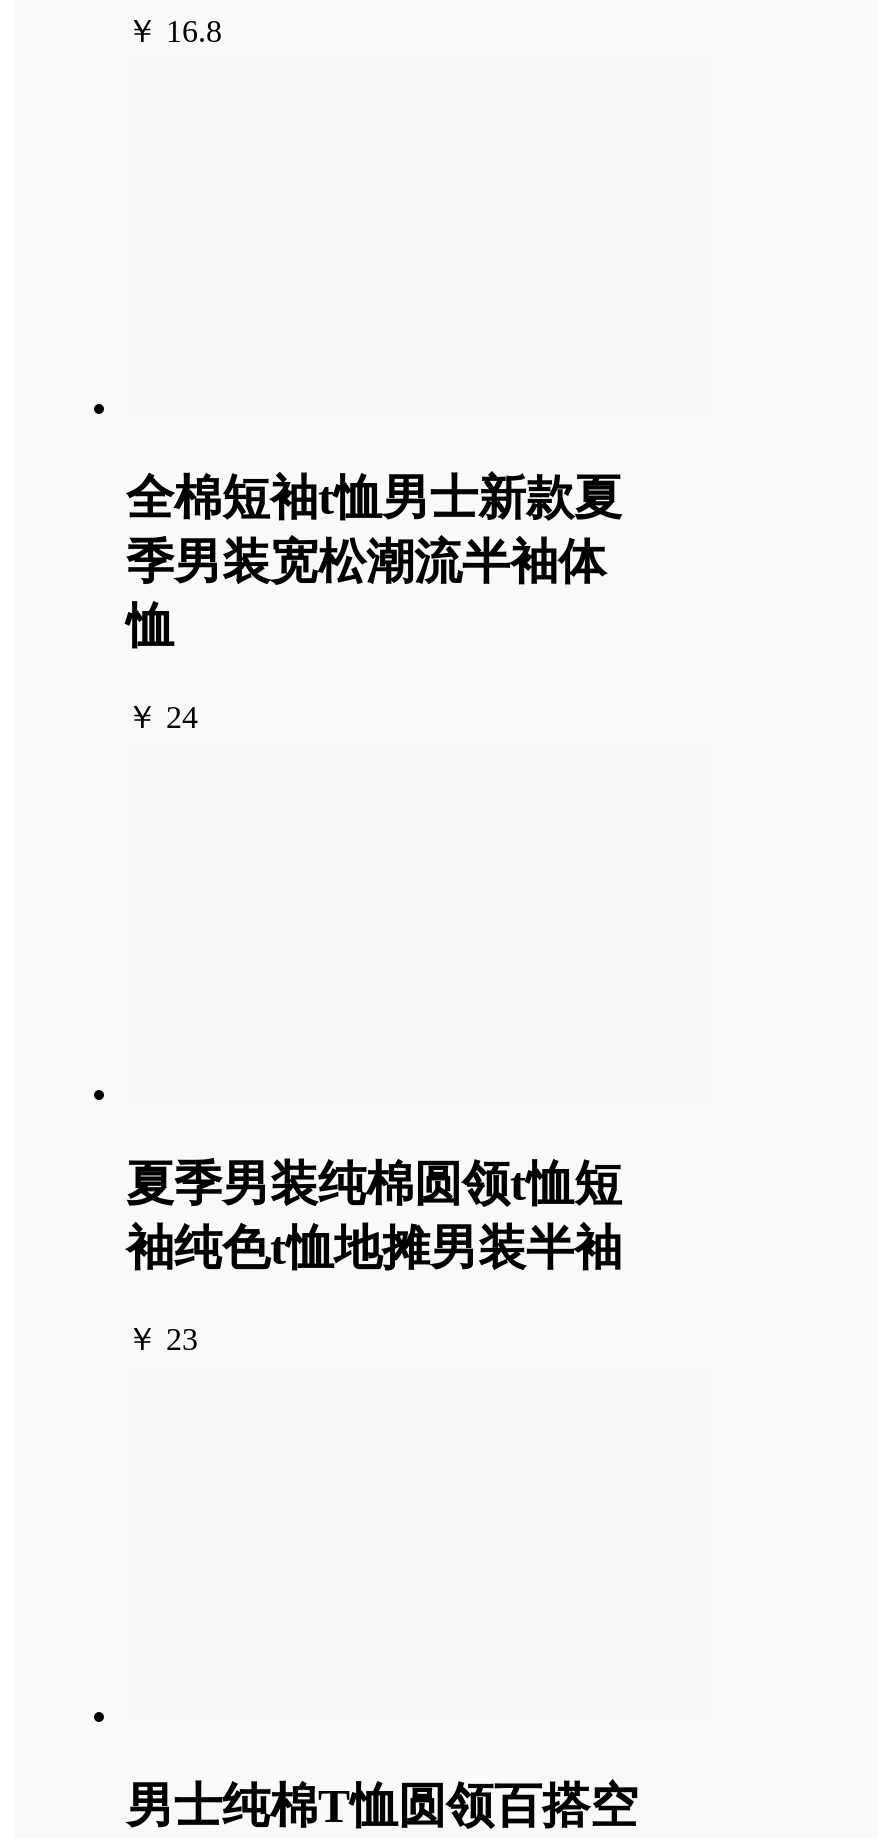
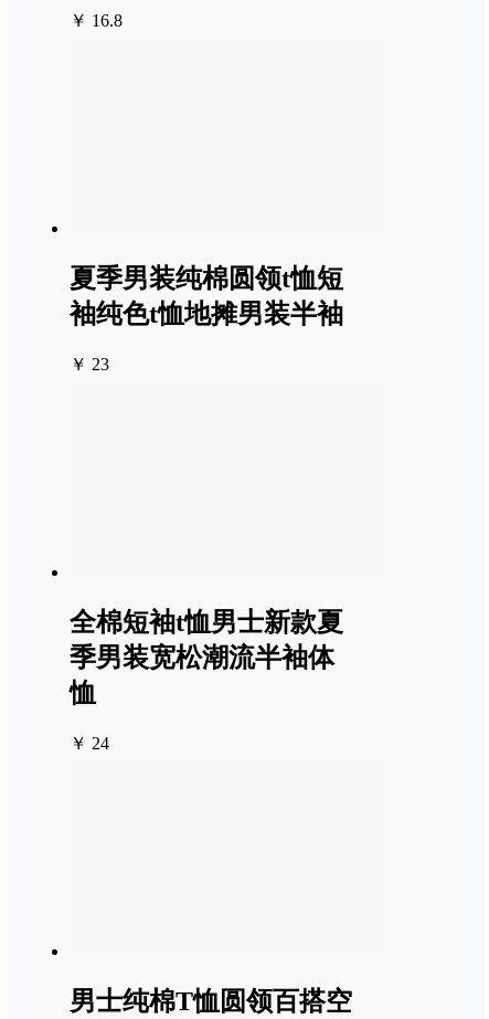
moved down: 全棉短袖t恤男士新款夏 | 季男装宽松潮流半袖体 | 恤 | ￥ 24

moved up: 夏季男装纯棉圆领t恤短 | 袖纯色t恤地摊男装半袖 | ￥ 23
